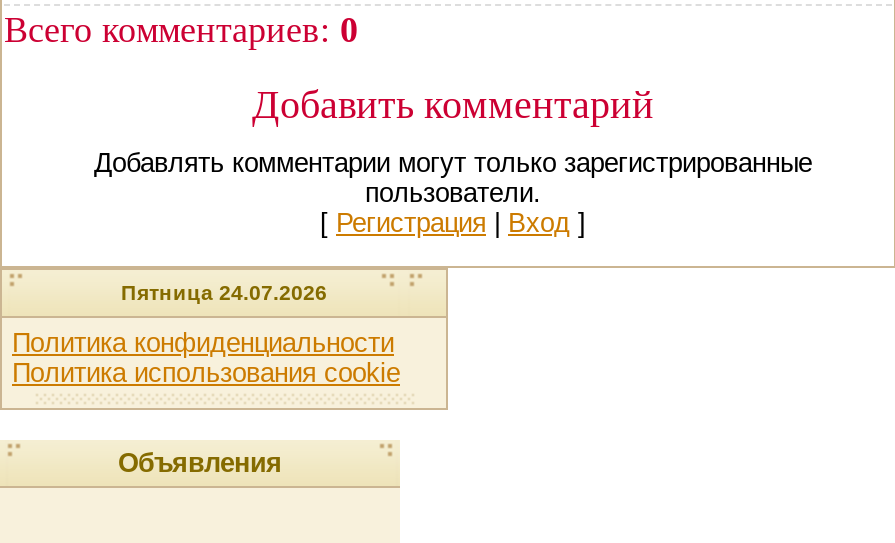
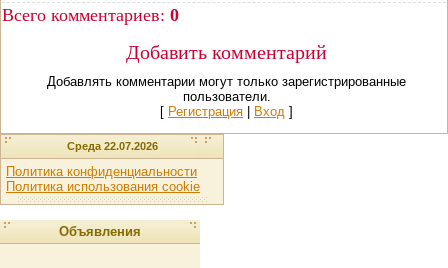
- Пятница 24.07.2026
+ Среда 22.07.2026
